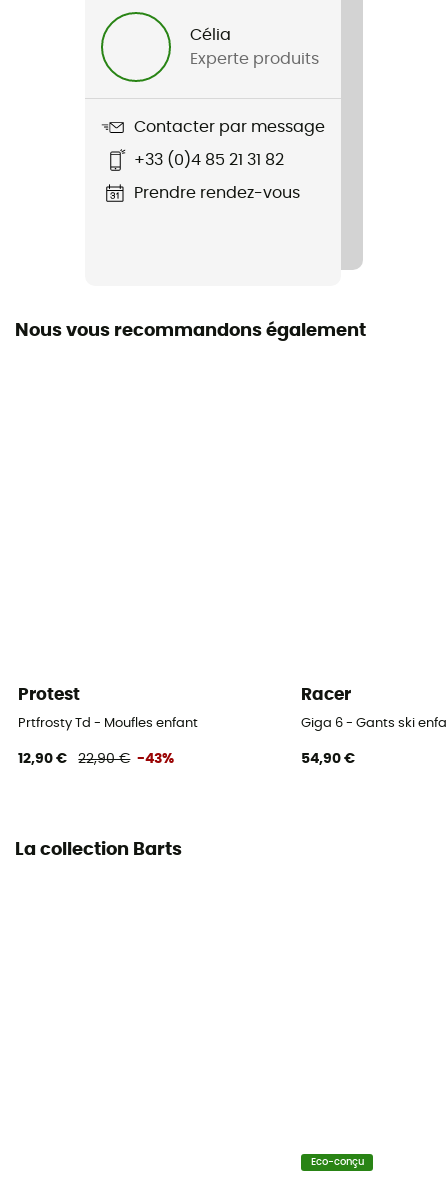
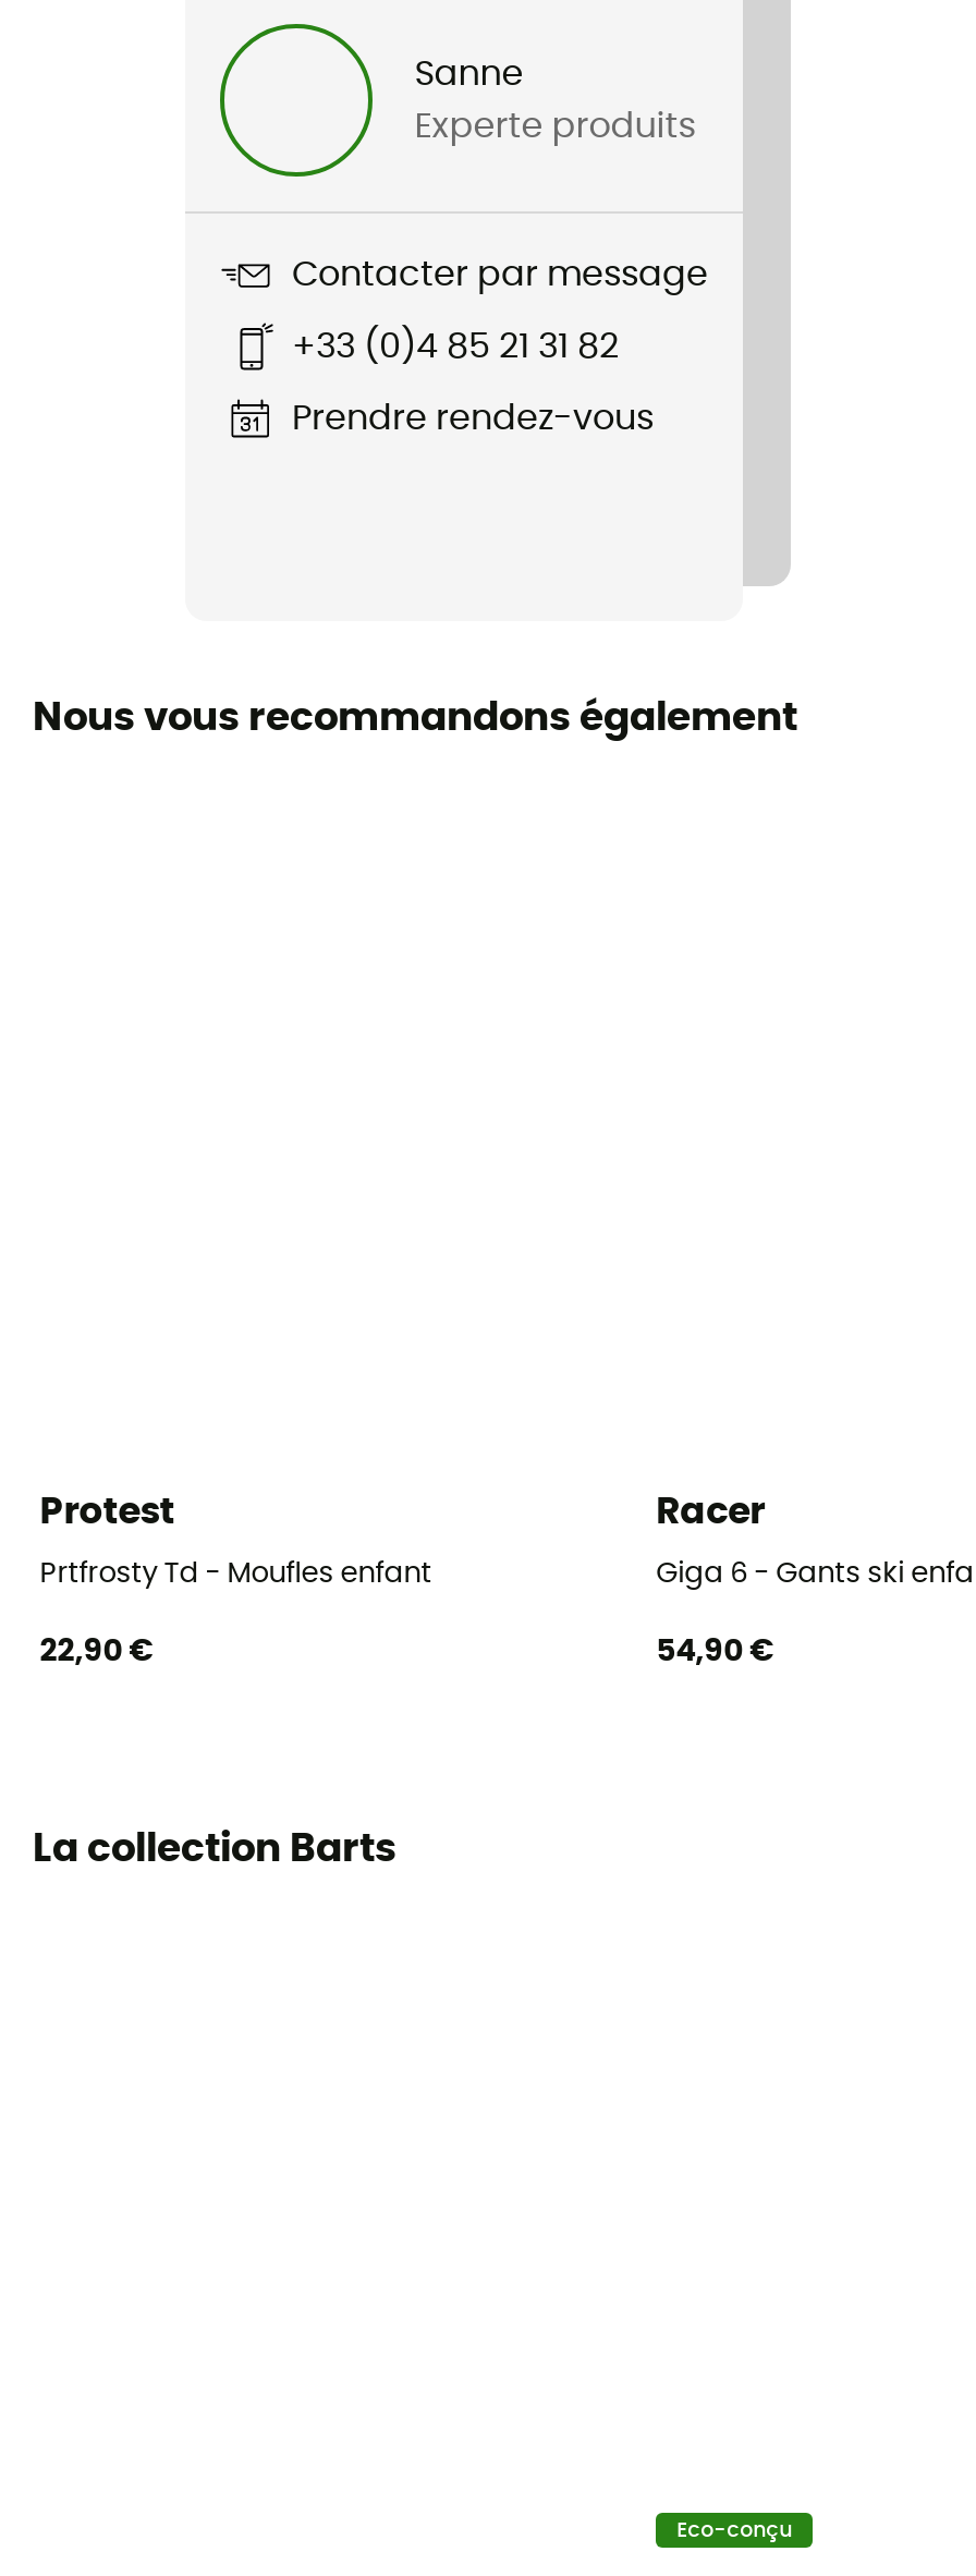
- Célia
+ Sanne

- 12,90 €
- 22,90 € -43%
+ 22,90 €
